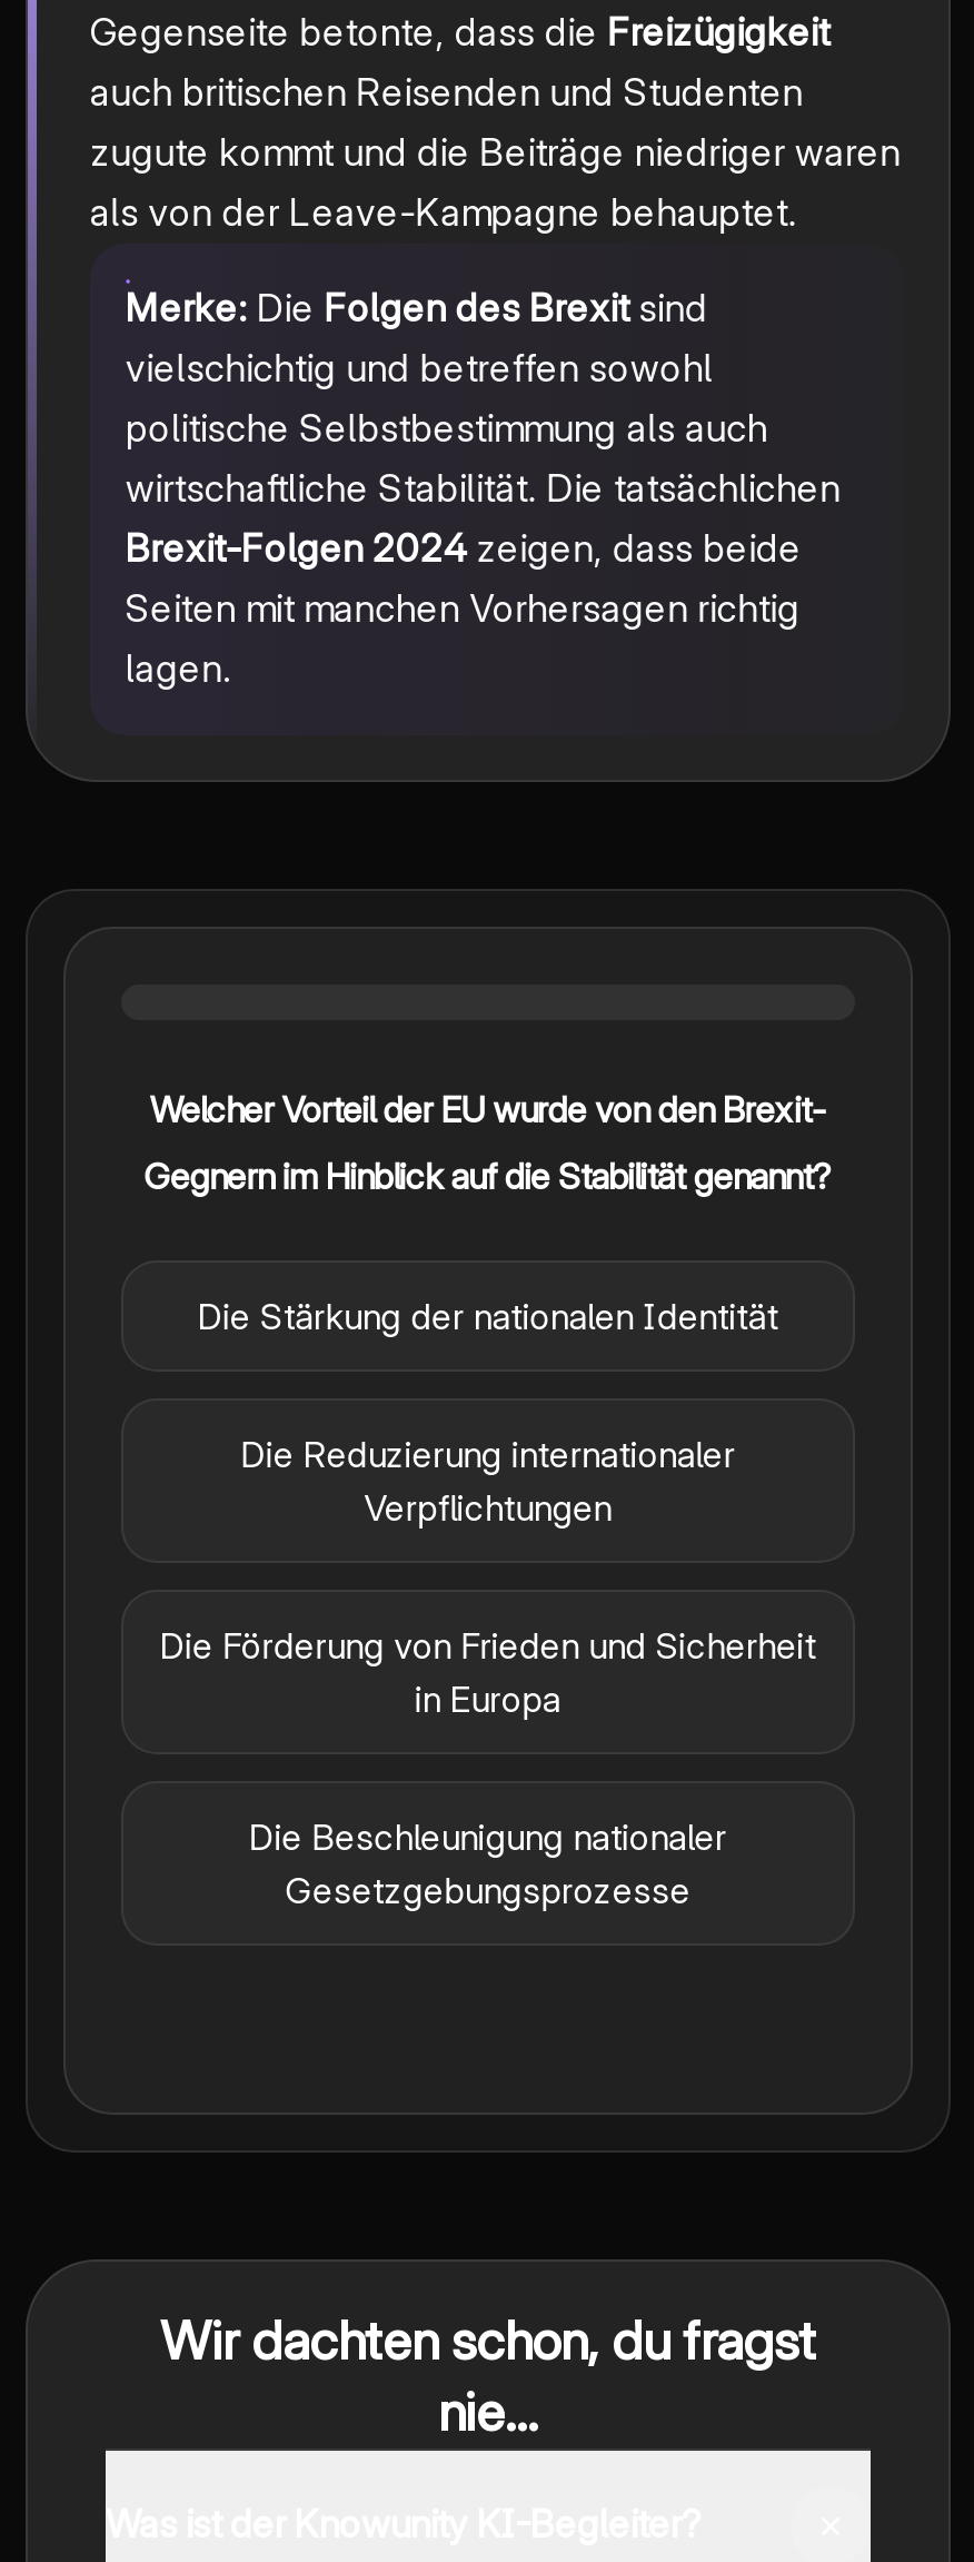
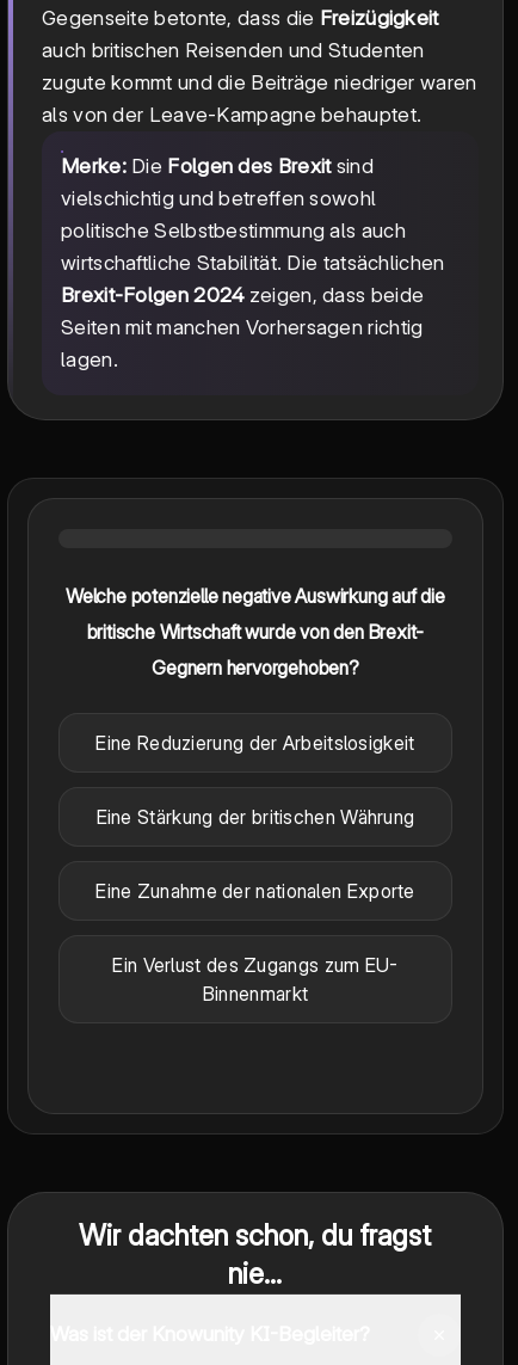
- Welcher Vorteil der EU wurde von den Brexit-
- Gegnern im Hinblick auf die Stabilität genannt?
- Die Stärkung der nationalen Identität
- Die Reduzierung internationaler
- Verpflichtungen
- Die Förderung von Frieden und Sicherheit
- in Europa
- Die Beschleunigung nationaler
- Gesetzgebungsprozesse
+ Welche potenzielle negative Auswirkung auf die
+ britische Wirtschaft wurde von den Brexit-
+ Gegnern hervorgehoben?
+ Eine Reduzierung der Arbeitslosigkeit
+ Eine Stärkung der britischen Währung
+ Eine Zunahme der nationalen Exporte
+ Ein Verlust des Zugangs zum EU-
+ Binnenmarkt
